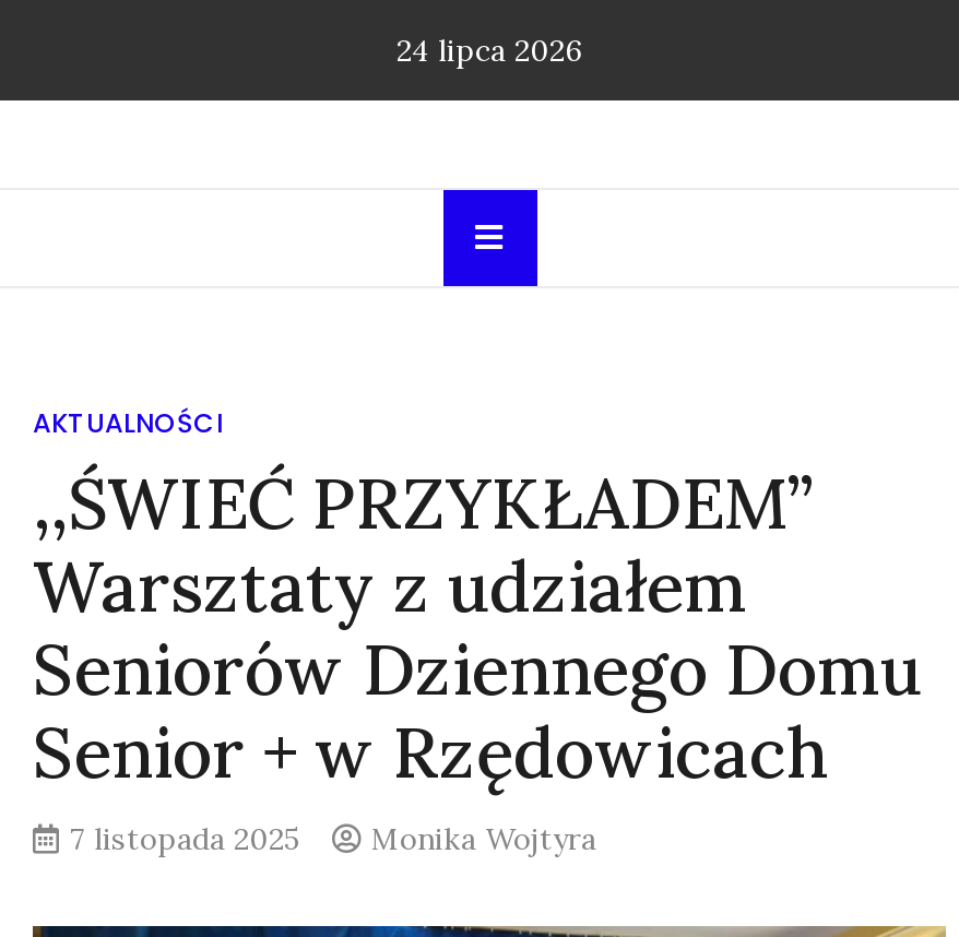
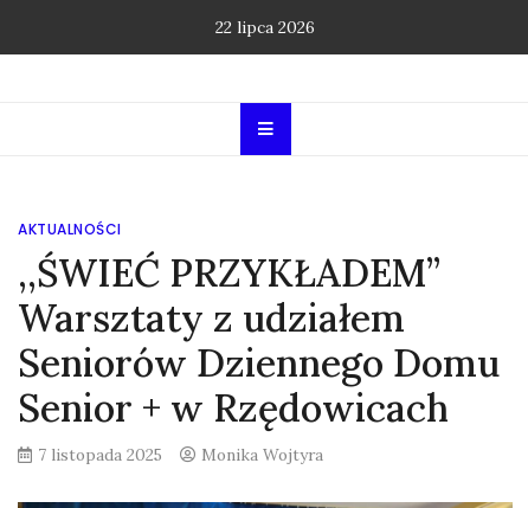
- 24 lipca 2026
+ 22 lipca 2026
